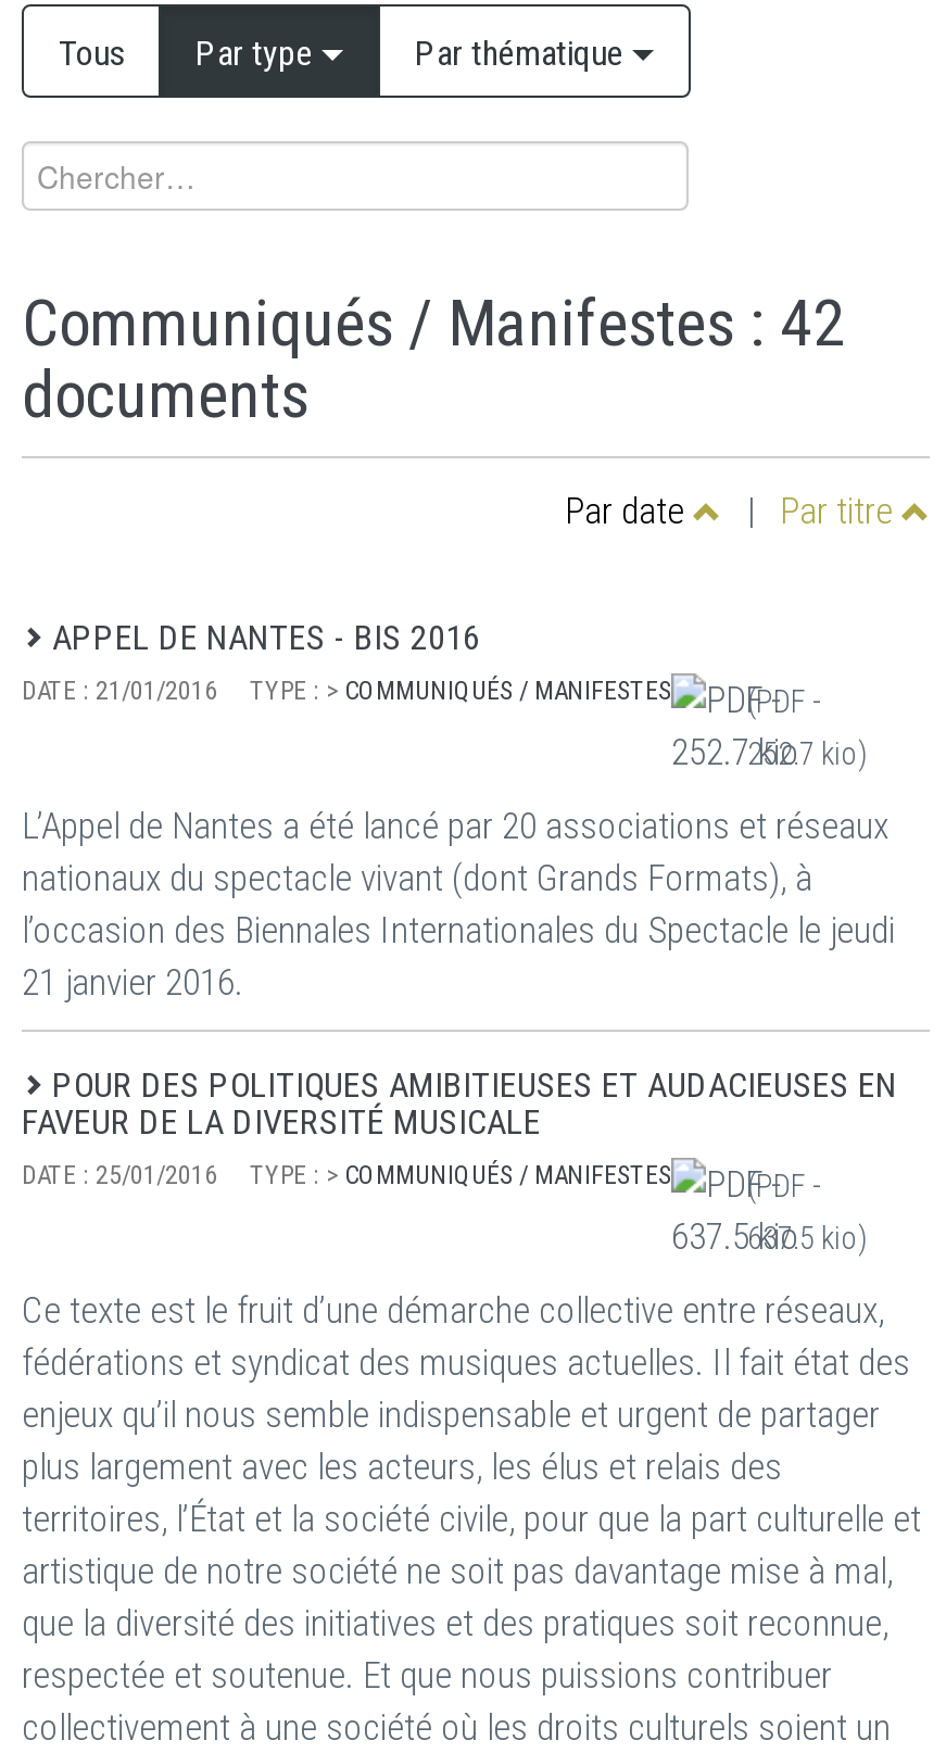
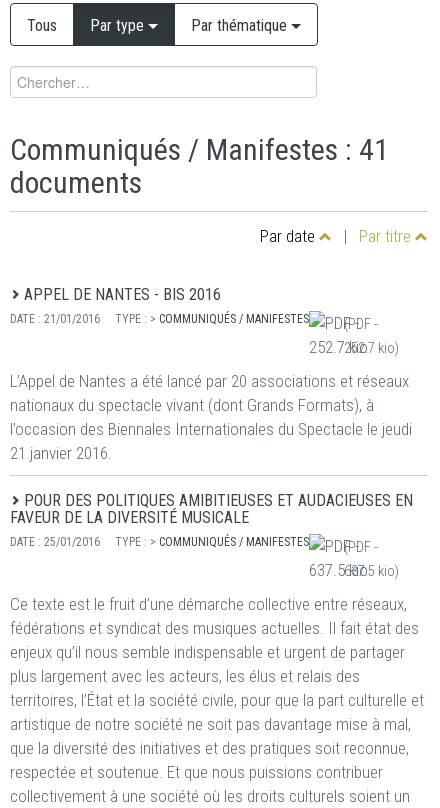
- Communiqués / Manifestes : 42
+ Communiqués / Manifestes : 41
